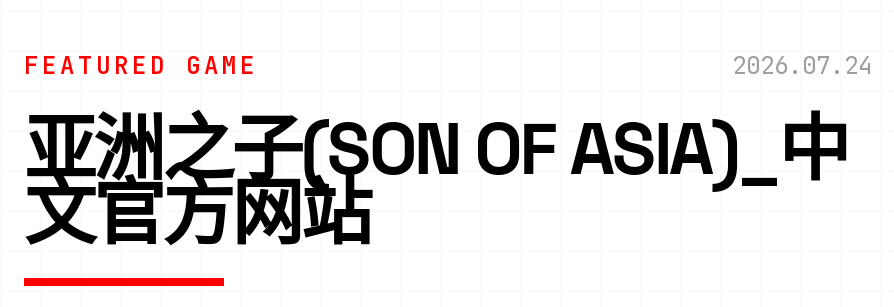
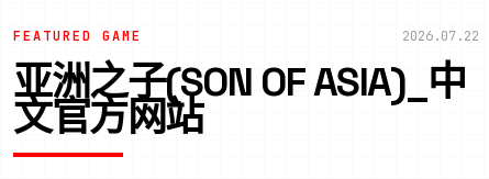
- 2026.07.24
+ 2026.07.22
